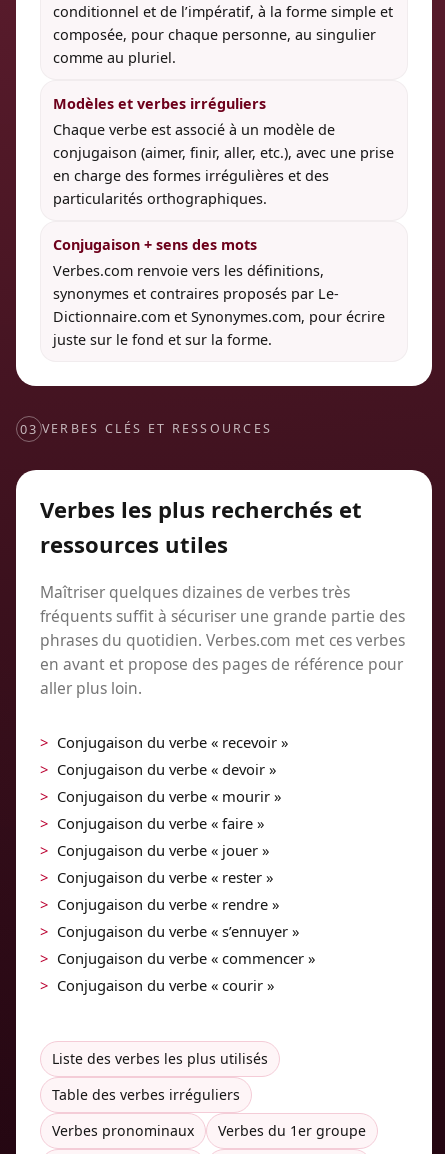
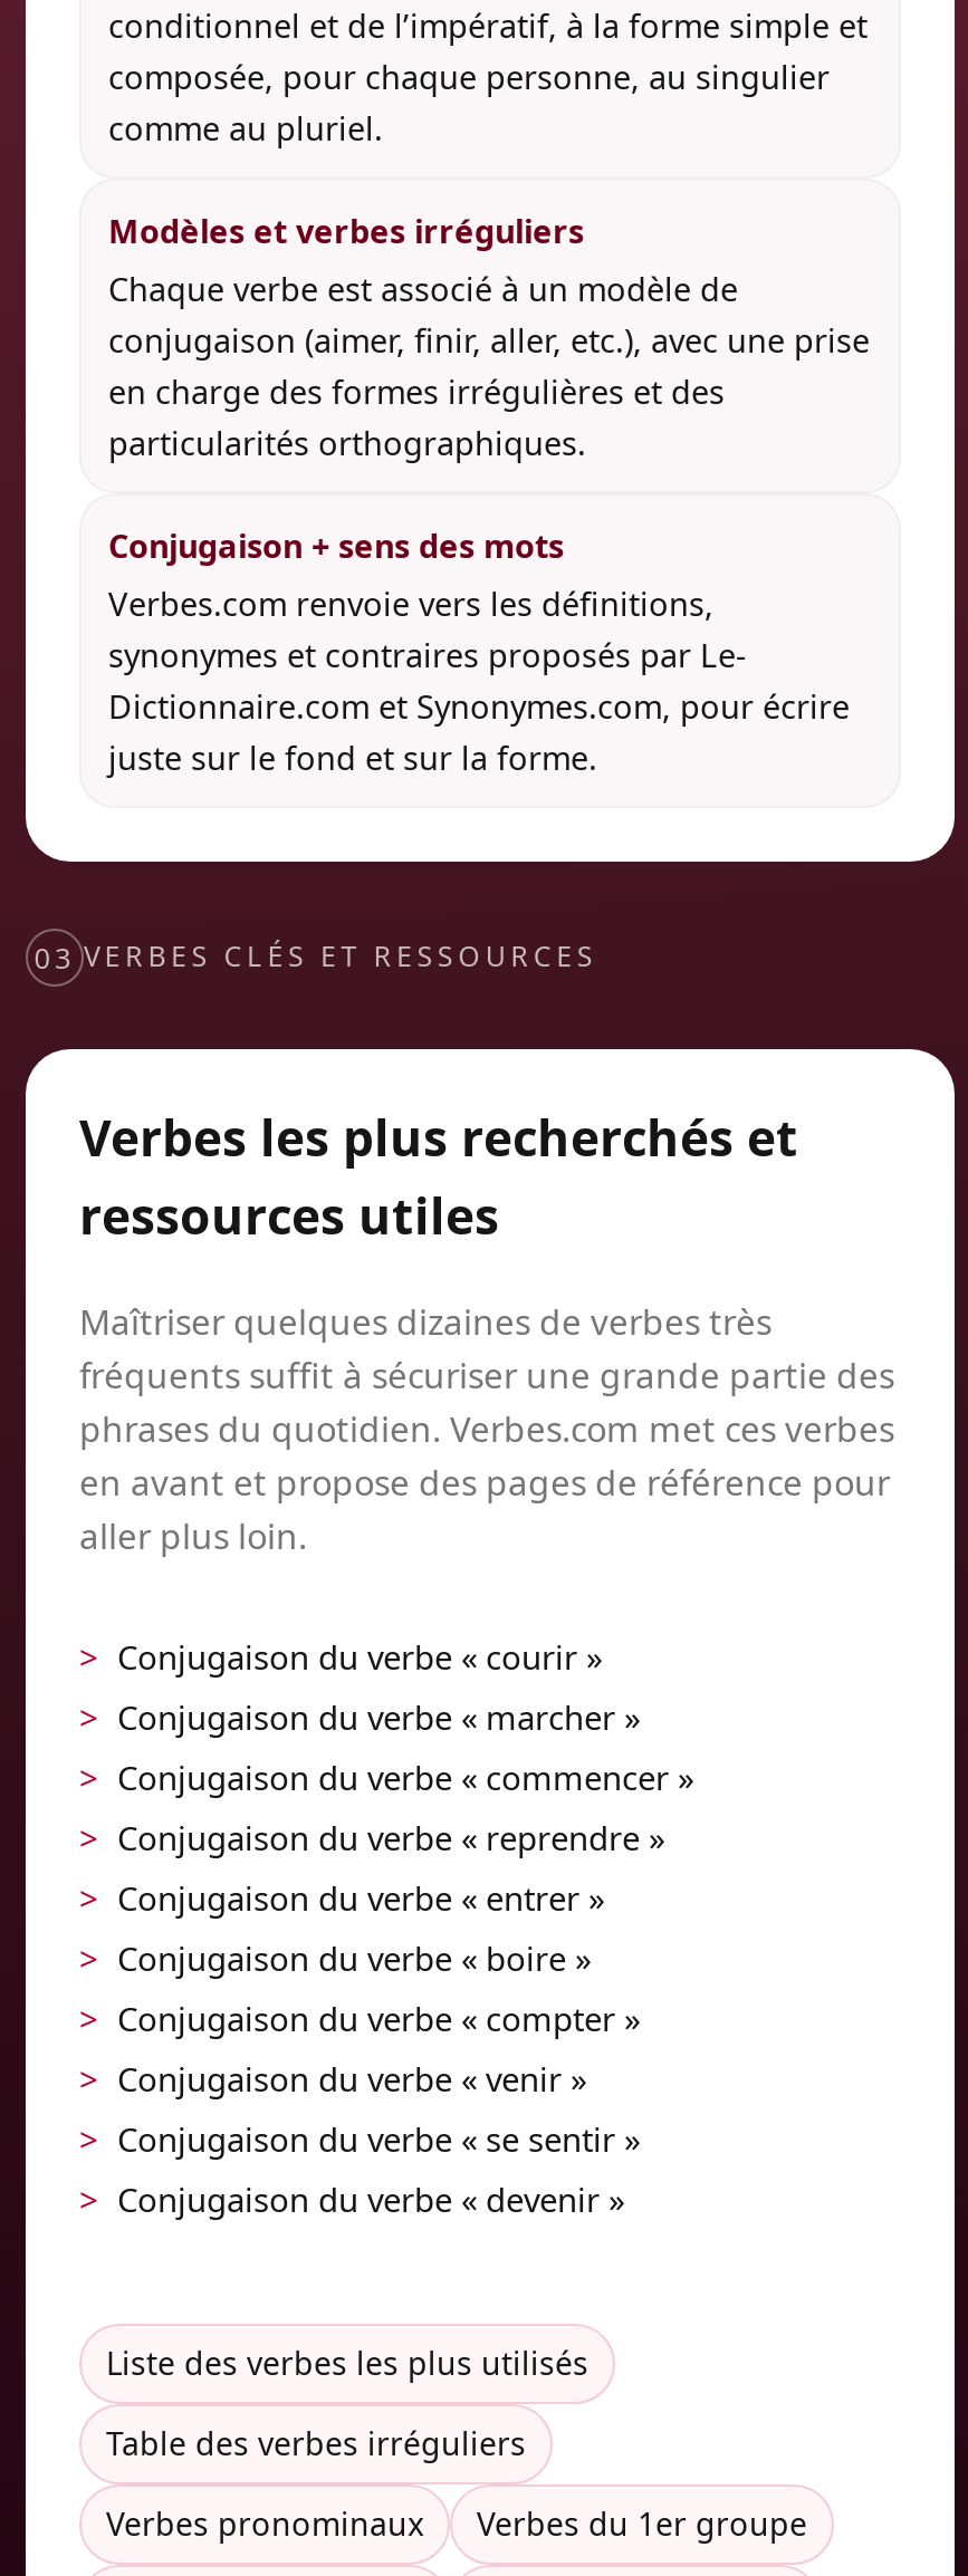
- Conjugaison du verbe « recevoir »
- Conjugaison du verbe « devoir »
- Conjugaison du verbe « mourir »
- Conjugaison du verbe « faire »
- Conjugaison du verbe « jouer »
- Conjugaison du verbe « rester »
- Conjugaison du verbe « rendre »
- Conjugaison du verbe « s’ennuyer »
+ Conjugaison du verbe « marcher »

moved up: Conjugaison du verbe « commencer »

+ Conjugaison du verbe « reprendre »
+ Conjugaison du verbe « entrer »
+ Conjugaison du verbe « boire »
+ Conjugaison du verbe « compter »
+ Conjugaison du verbe « venir »
+ Conjugaison du verbe « se sentir »
+ Conjugaison du verbe « devenir »

moved up: Conjugaison du verbe « courir »
